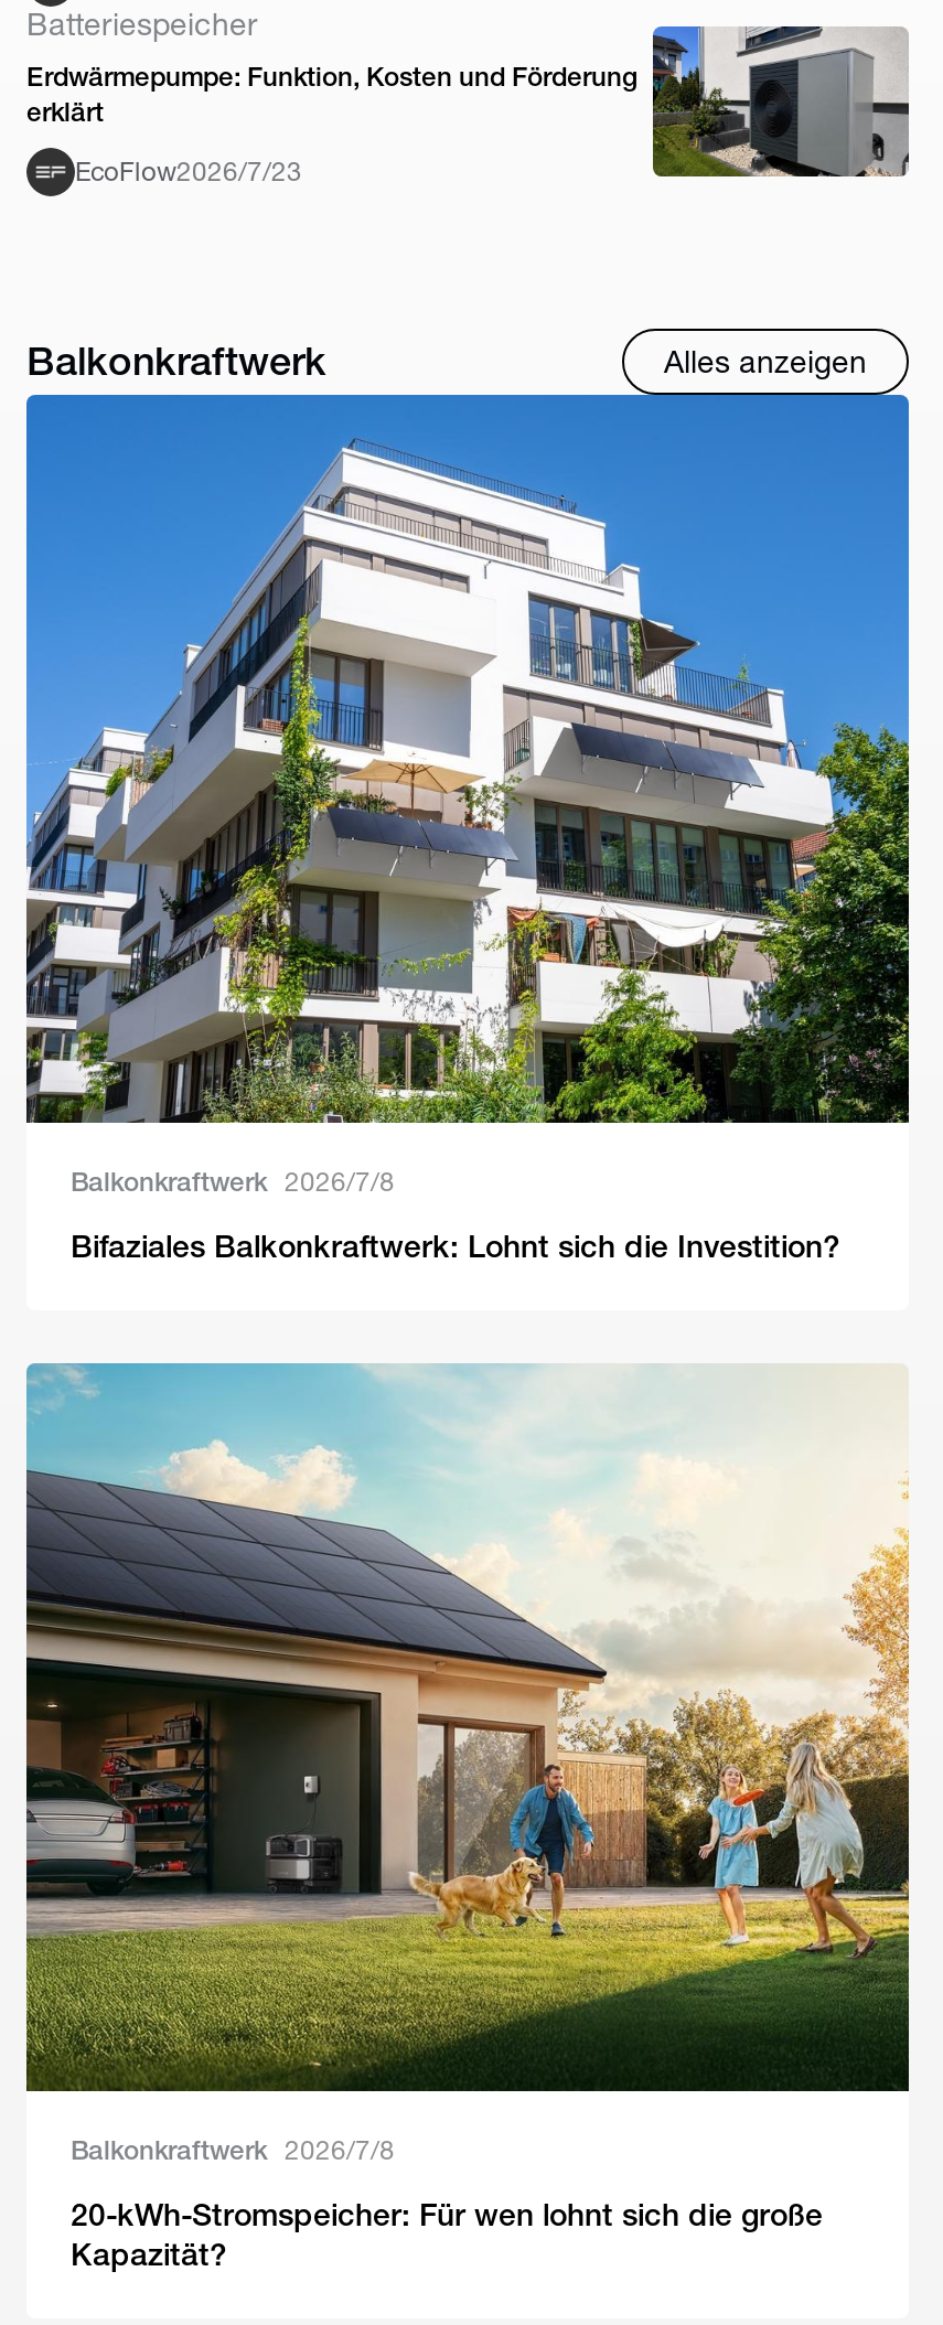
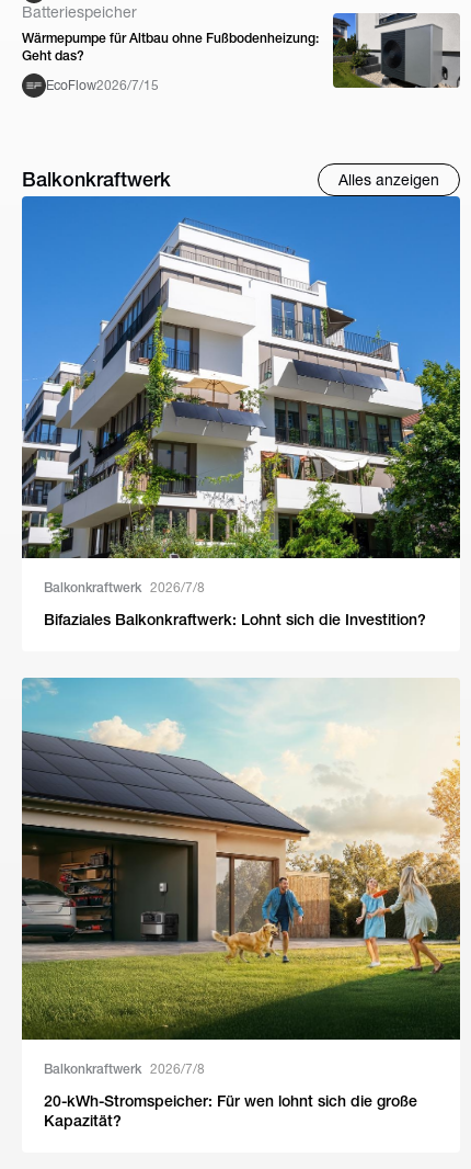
- Erdwärmepumpe: Funktion, Kosten und Förderung
- erklärt
+ Wärmepumpe für Altbau ohne Fußbodenheizung:
+ Geht das?

- EcoFlow2026/7/23
+ EcoFlow2026/7/15
